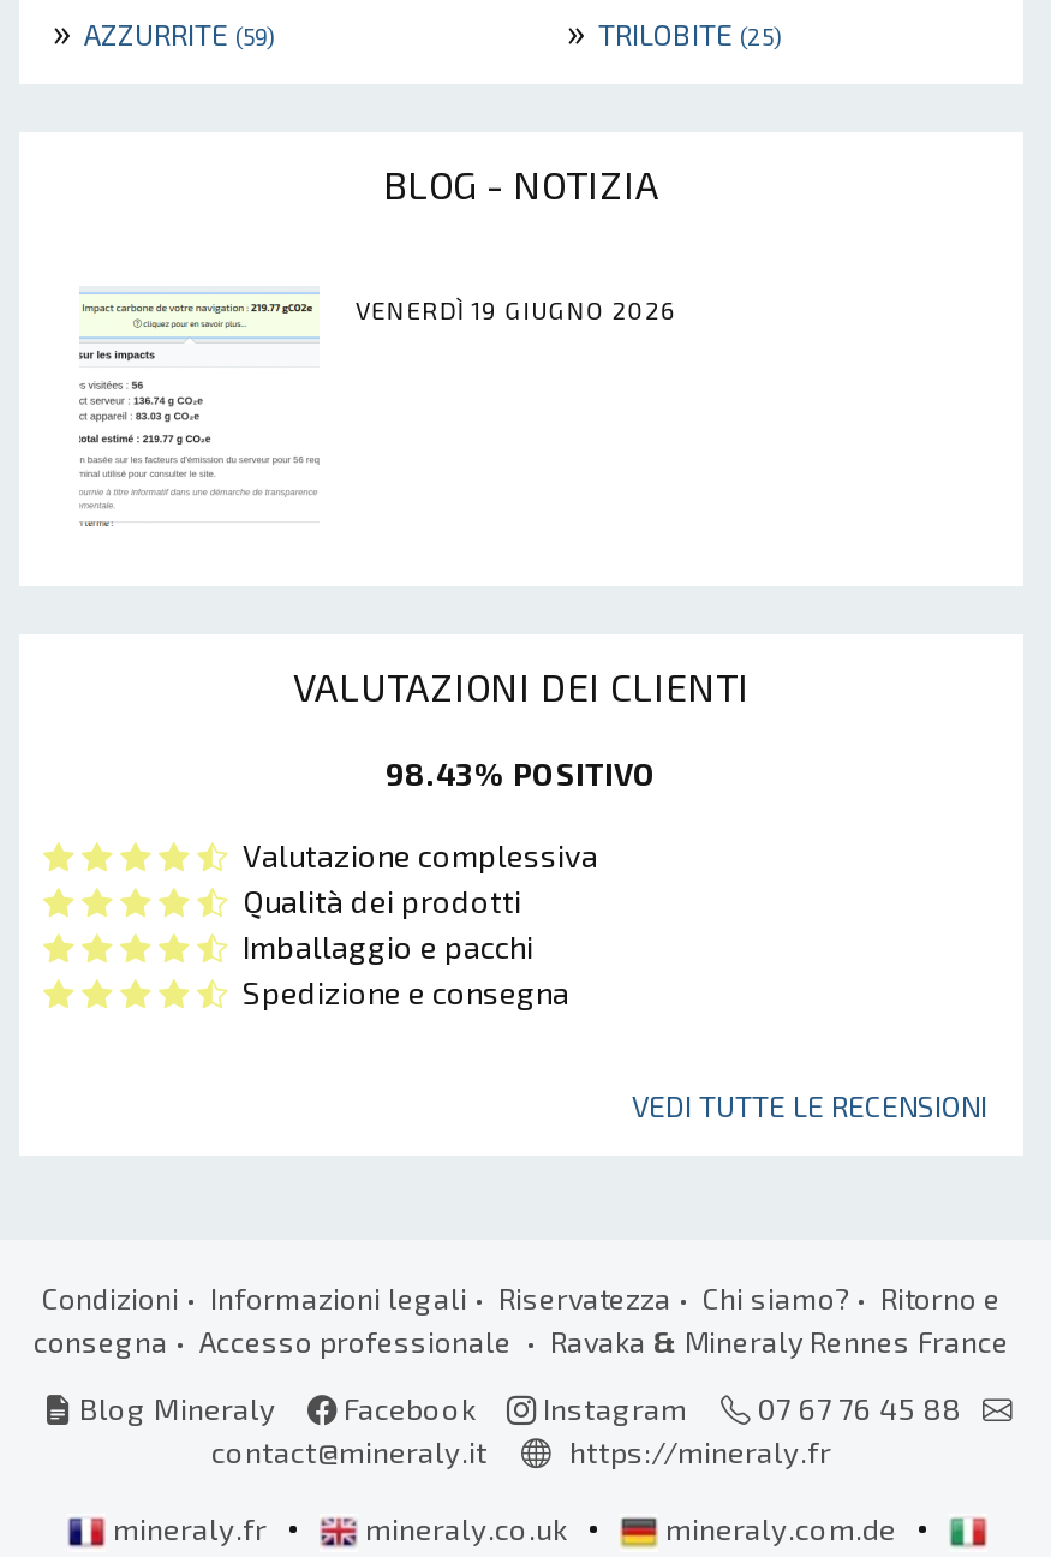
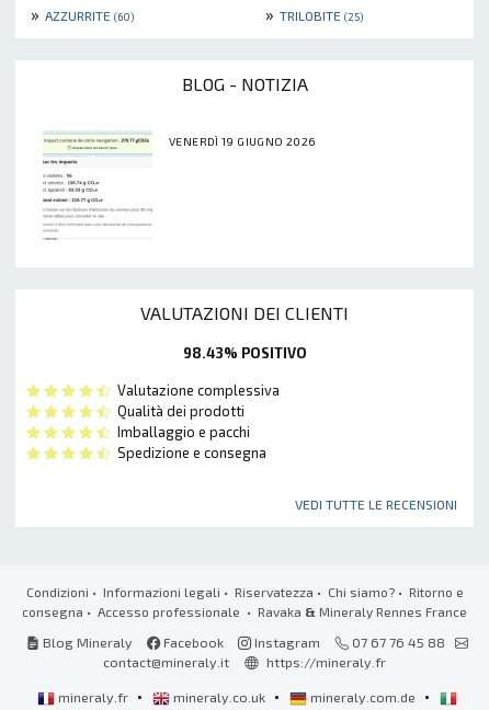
- » AZZURRITE (59)
+ » AZZURRITE (60)
